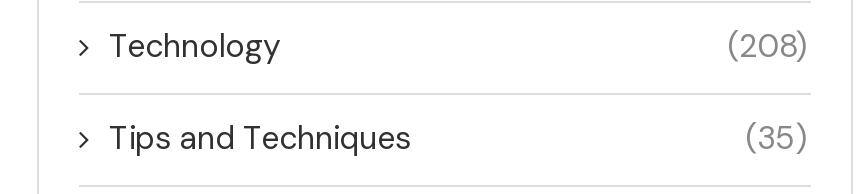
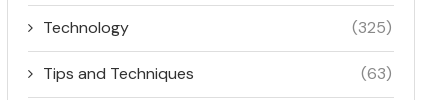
- (208)
+ (325)

- (35)
+ (63)
